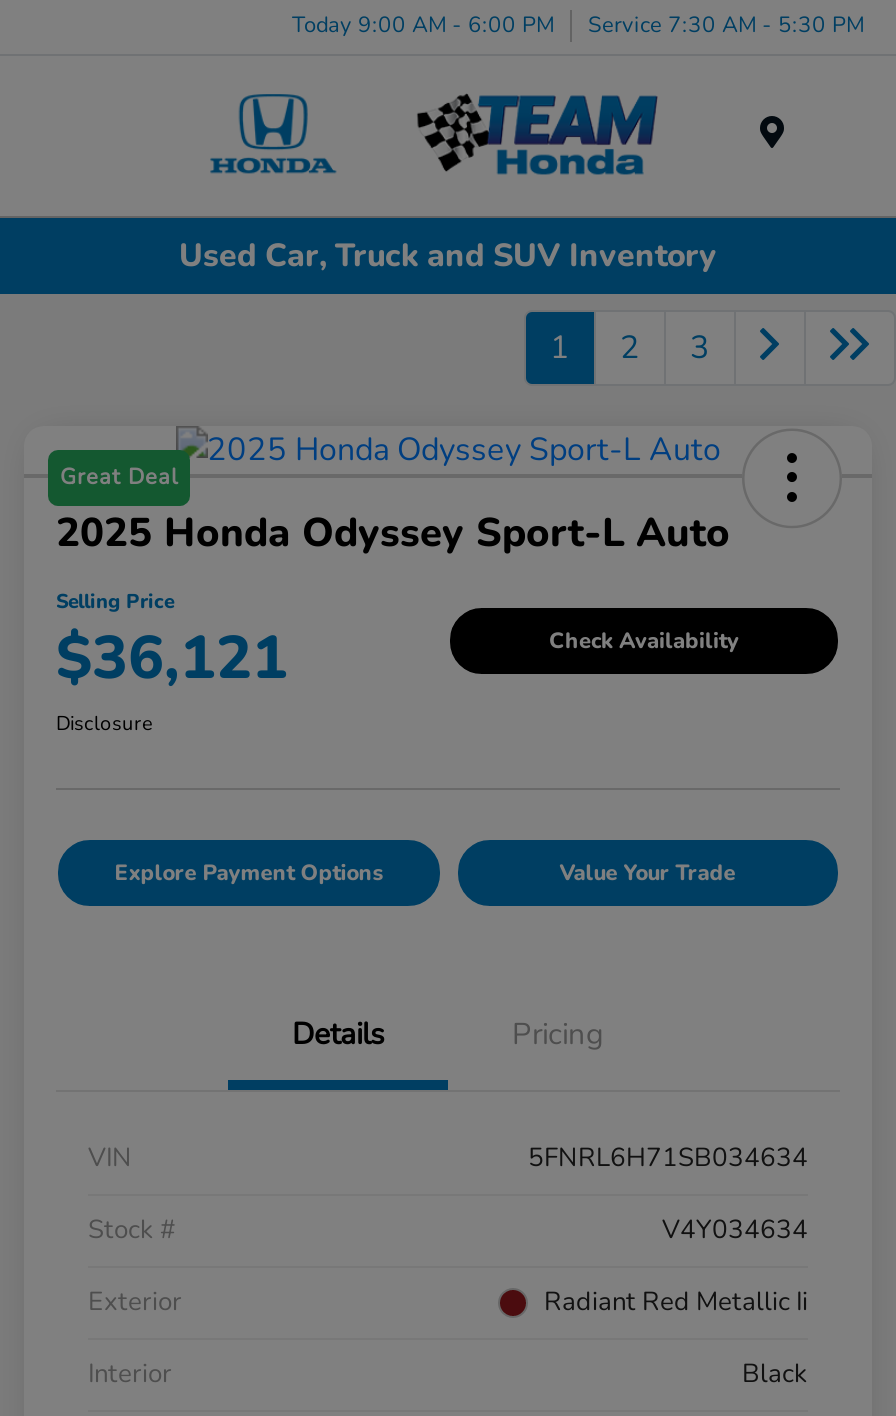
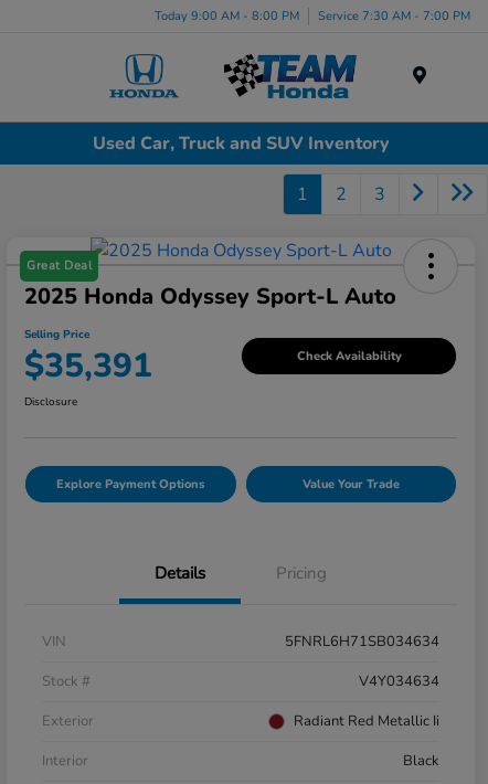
- Today 9:00 AM - 6:00 PM
+ Today 9:00 AM - 8:00 PM

- Service 7:30 AM - 5:30 PM
+ Service 7:30 AM - 7:00 PM

- $36,121
+ $35,391
